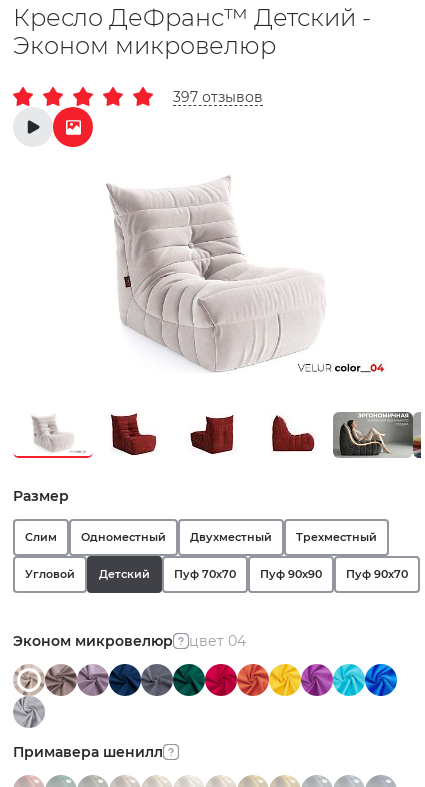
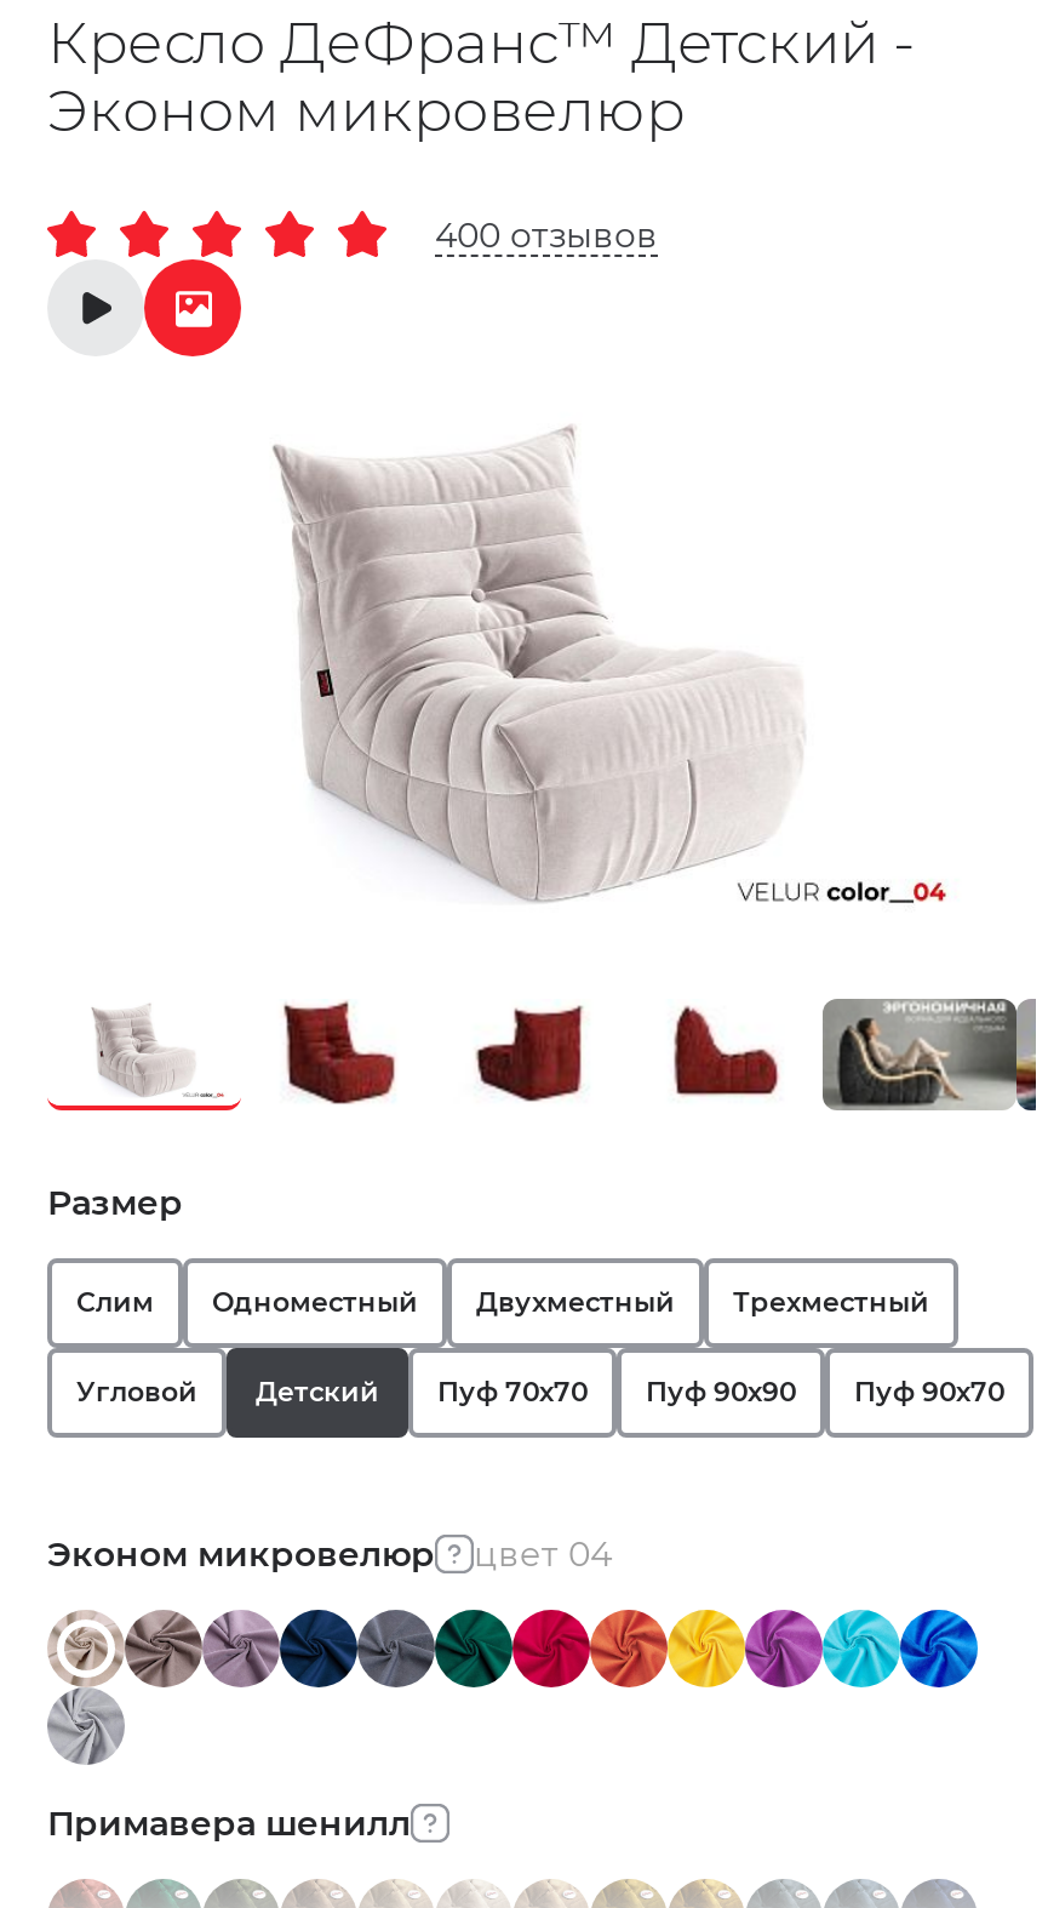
- 397 отзывов
+ 400 отзывов
